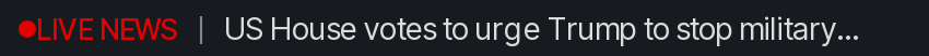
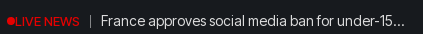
- US House votes to urge Trump to stop military
+ France approves social media ban for under-15
